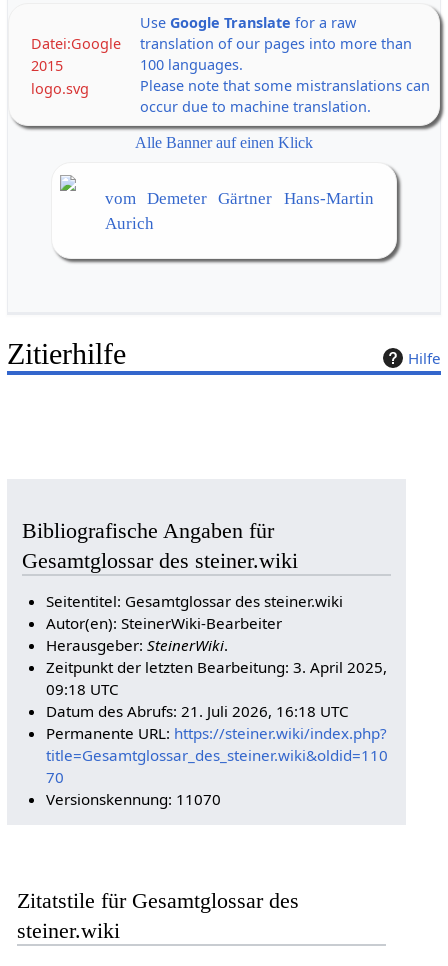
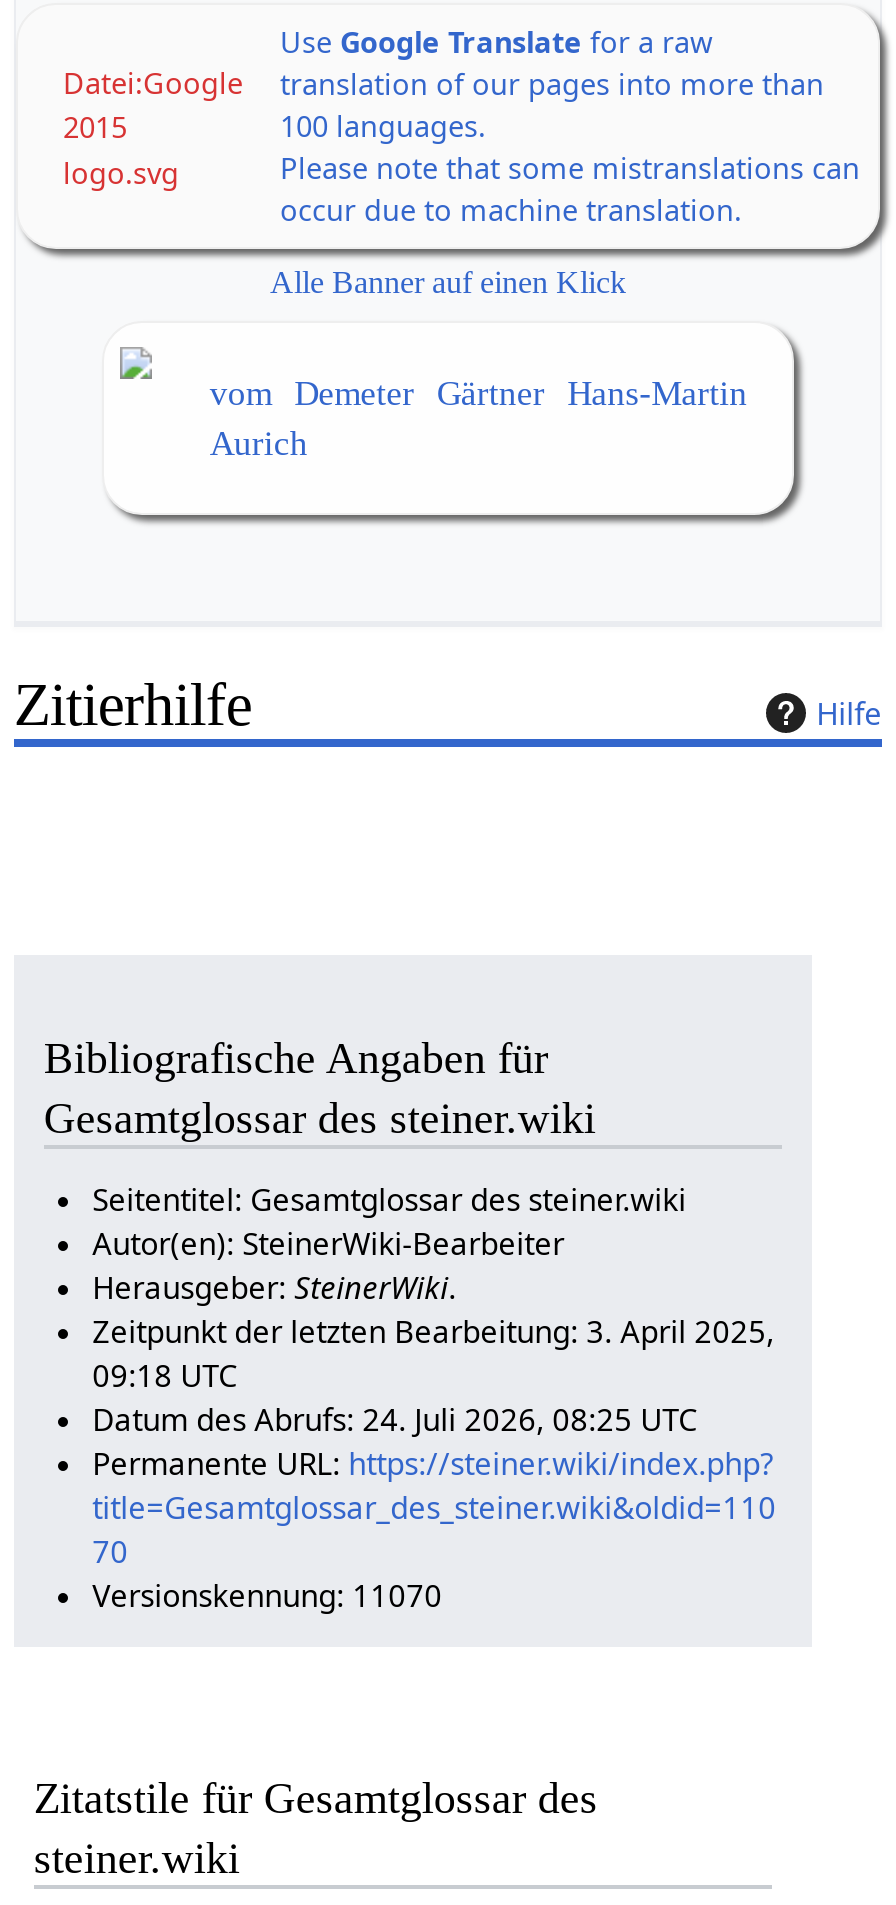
- Datum des Abrufs: 21. Juli 2026, 16:18 UTC
+ Datum des Abrufs: 24. Juli 2026, 08:25 UTC
